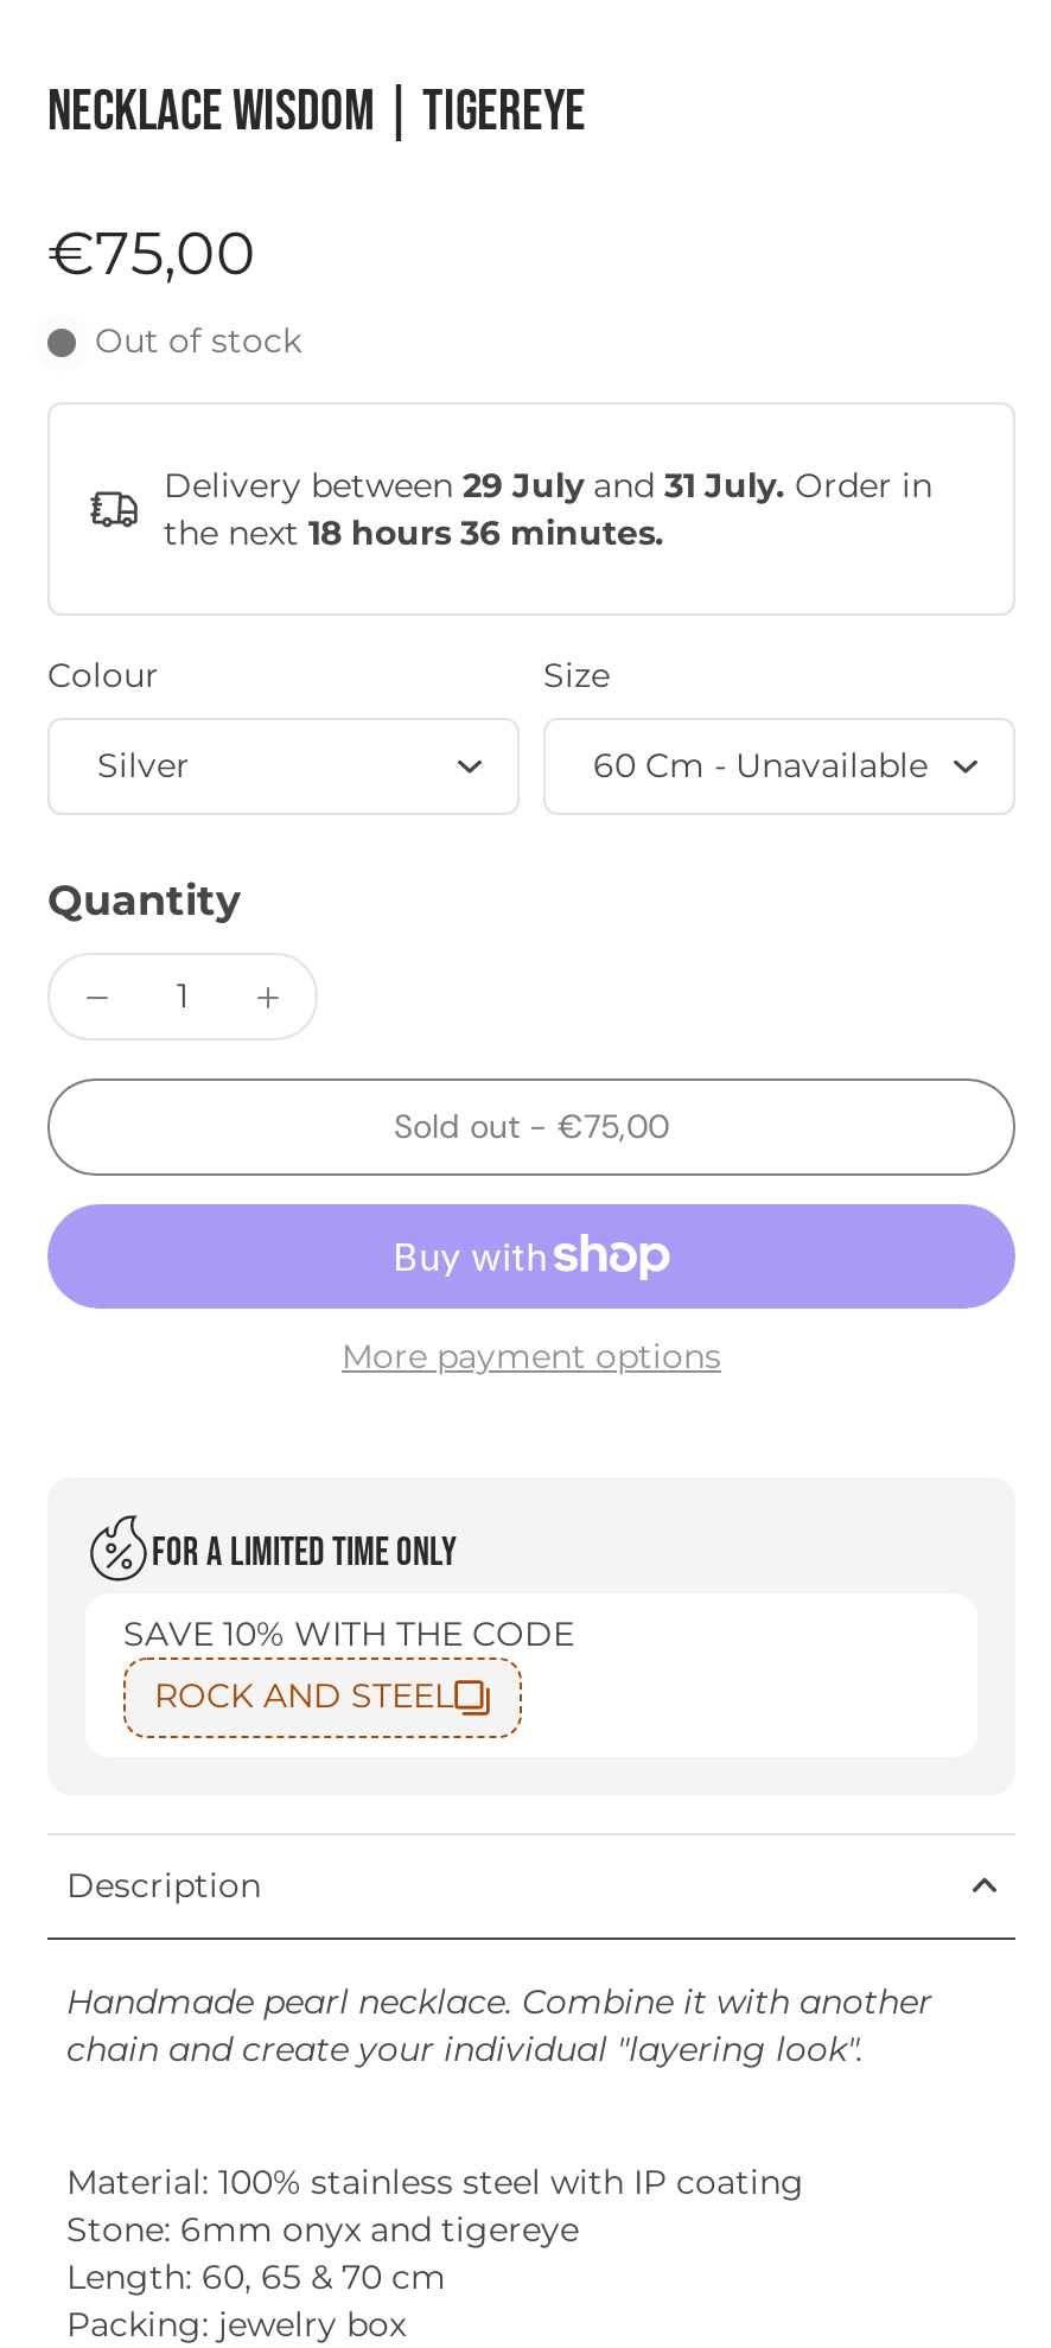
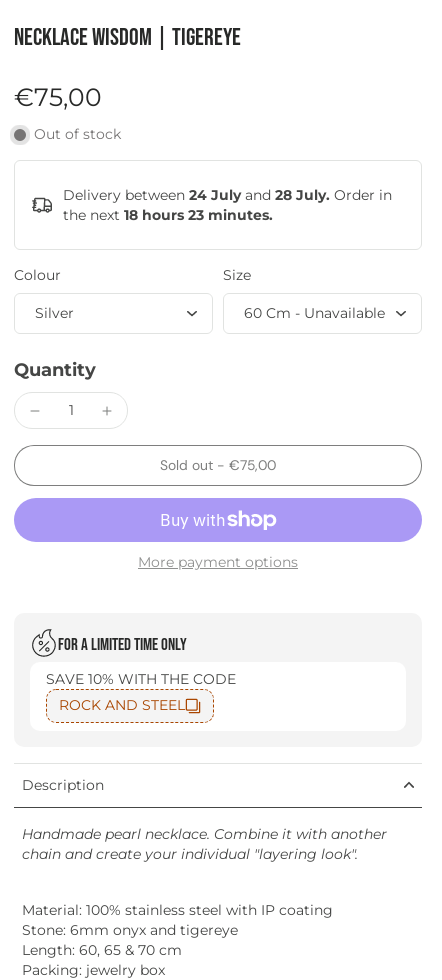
- Delivery between 29 July and 31 July. Order in
+ Delivery between 24 July and 28 July. Order in

- the next 18 hours 36 minutes.
+ the next 18 hours 23 minutes.
